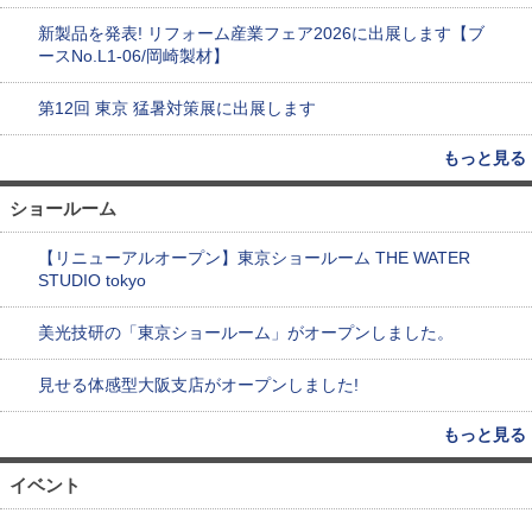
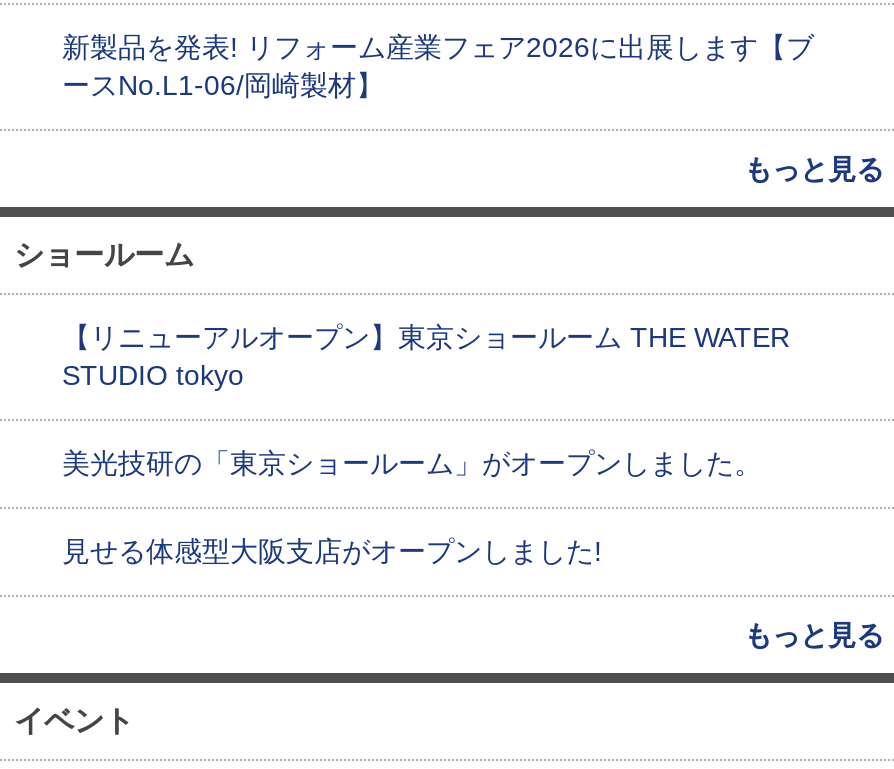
- 第12回 東京 猛暑対策展に出展します
